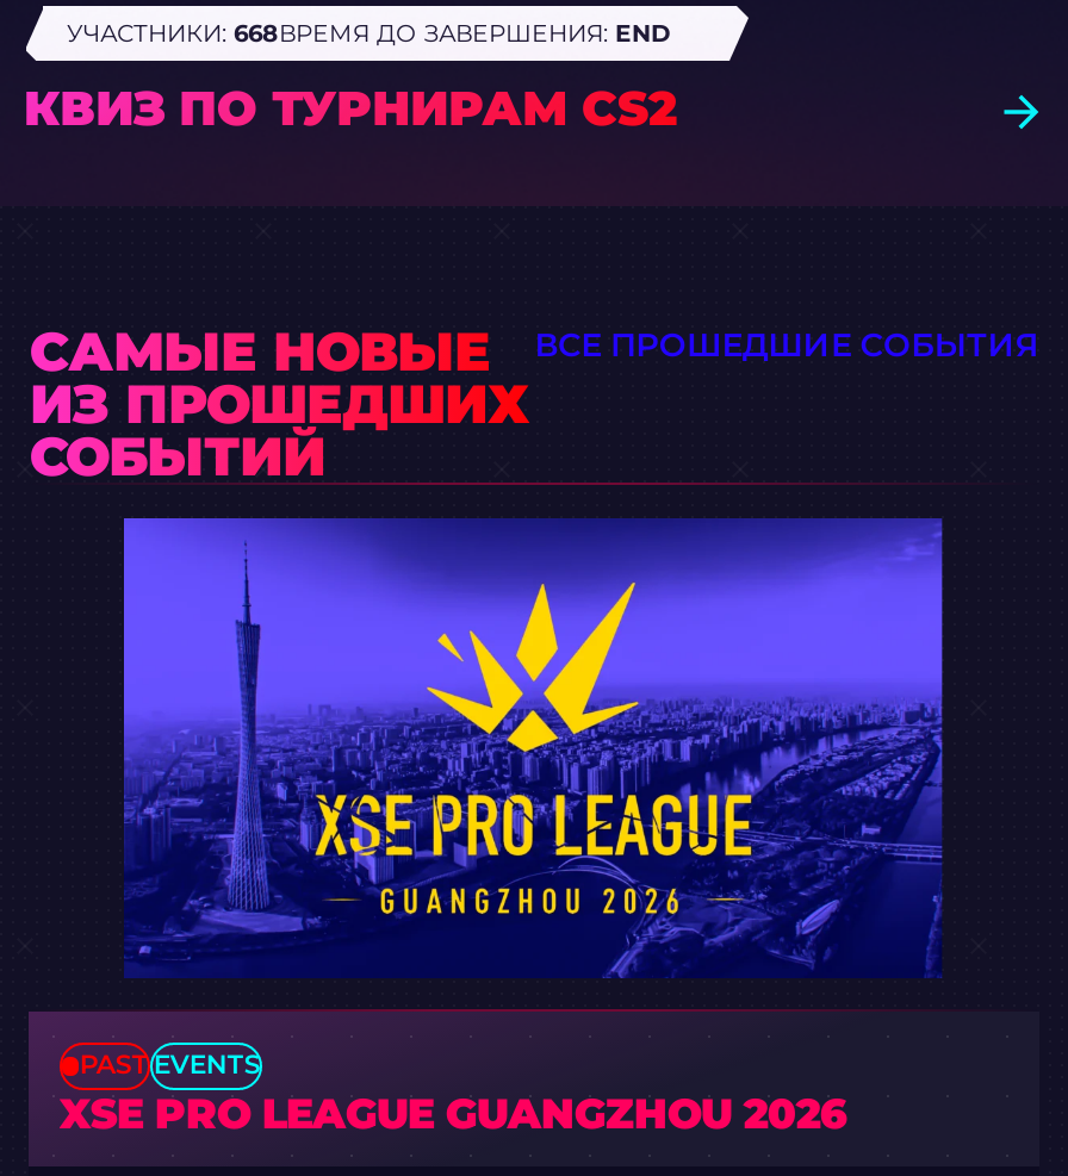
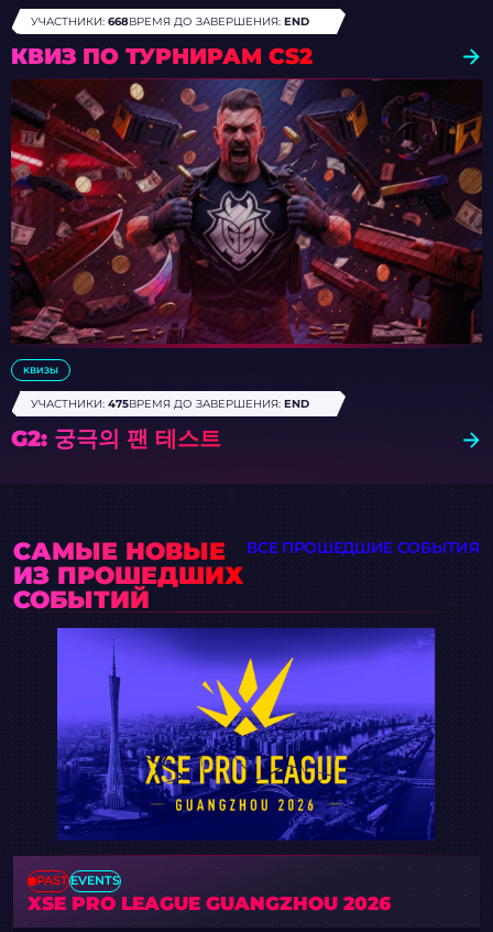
+ [image]
+ КВИЗЫ
+ УЧАСТНИКИ: 475ВРЕМЯ ДО ЗАВЕРШЕНИЯ: END
+ G2: 궁극의 팬 테스트
